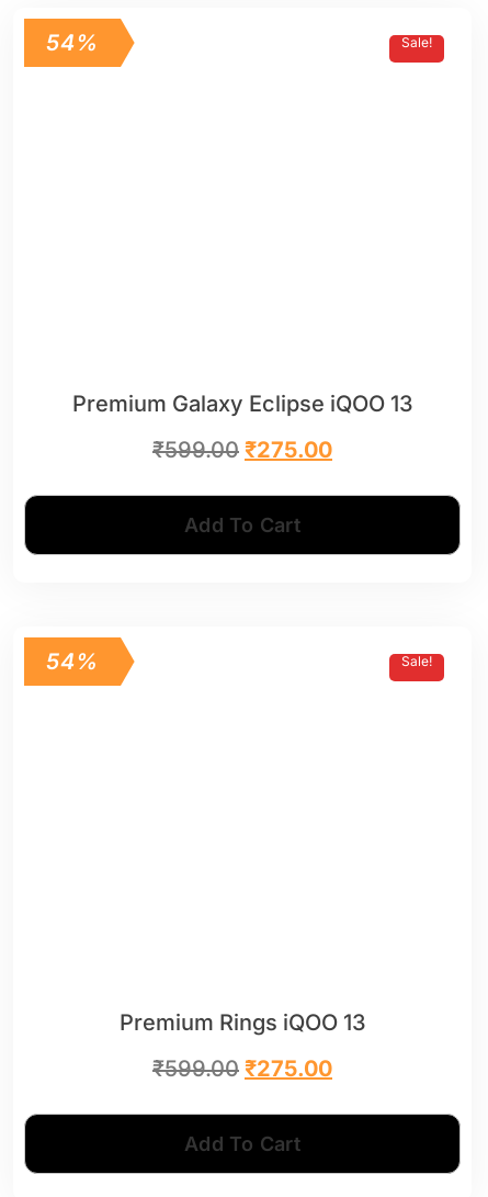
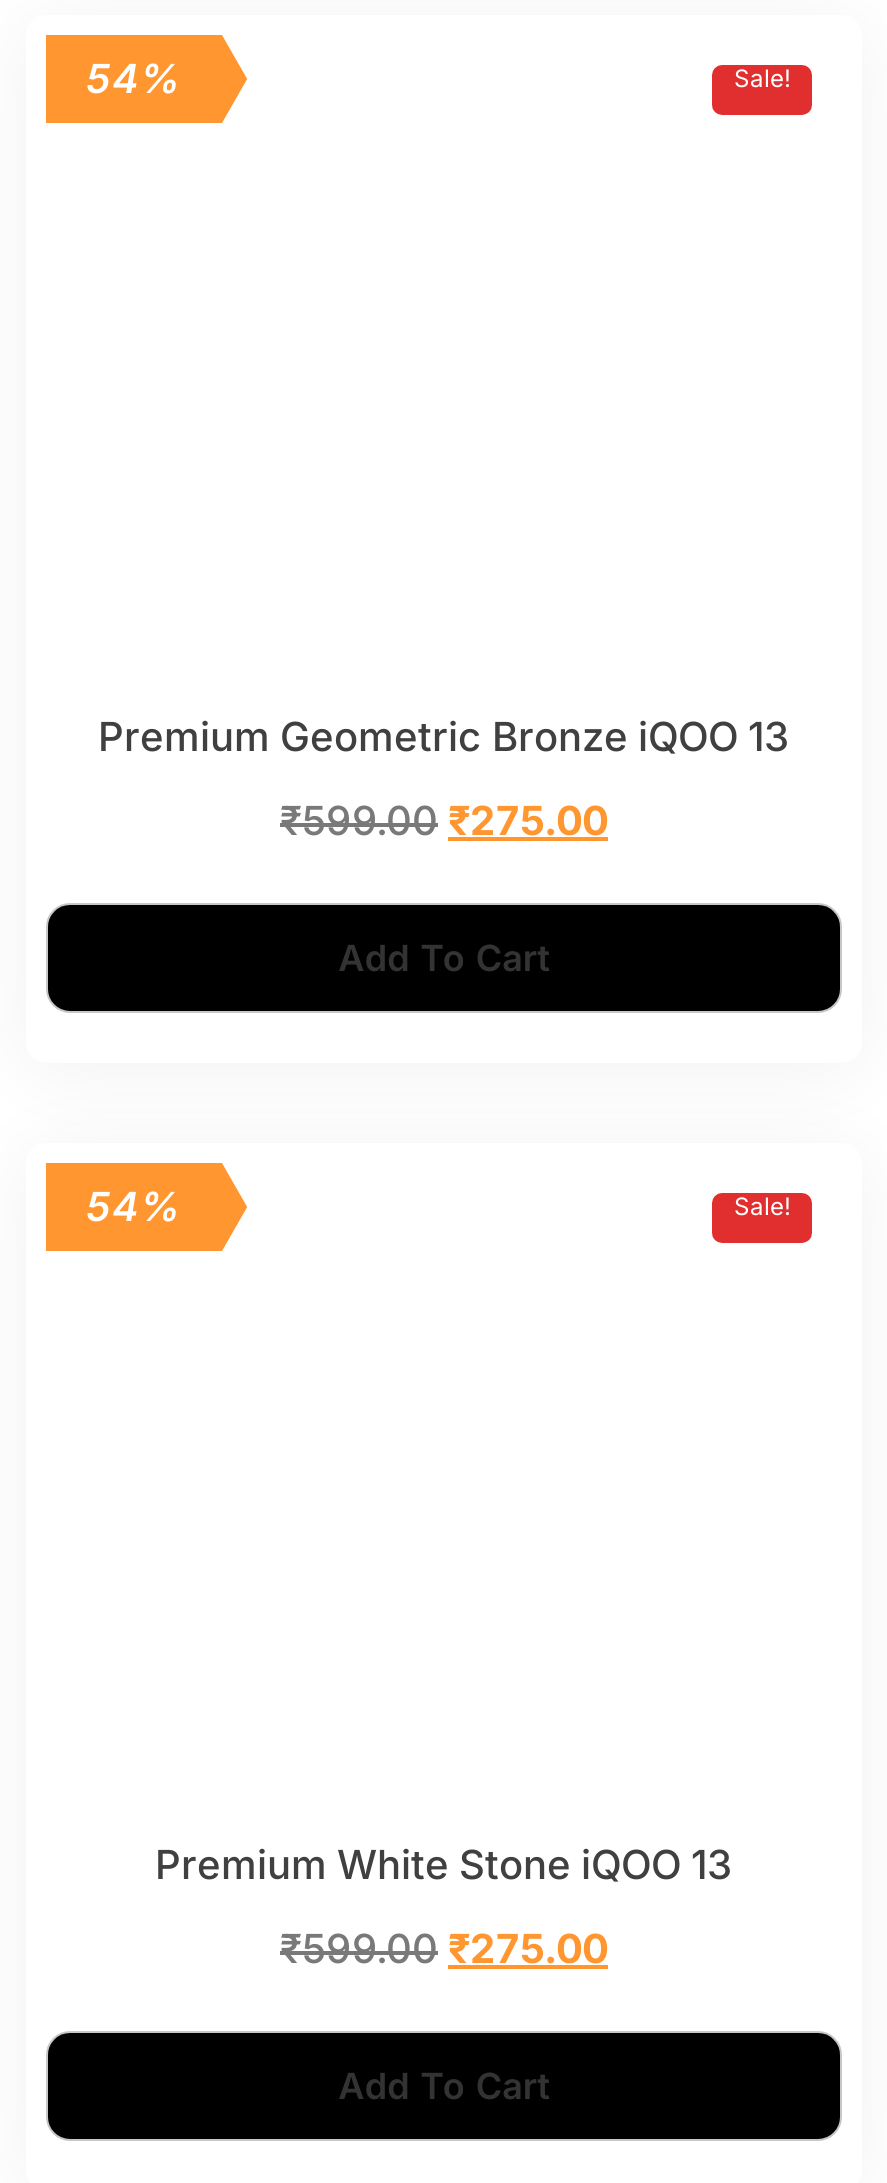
- Premium Galaxy Eclipse iQOO 13
+ Premium Geometric Bronze iQOO 13

- Premium Rings iQOO 13
+ Premium White Stone iQOO 13
